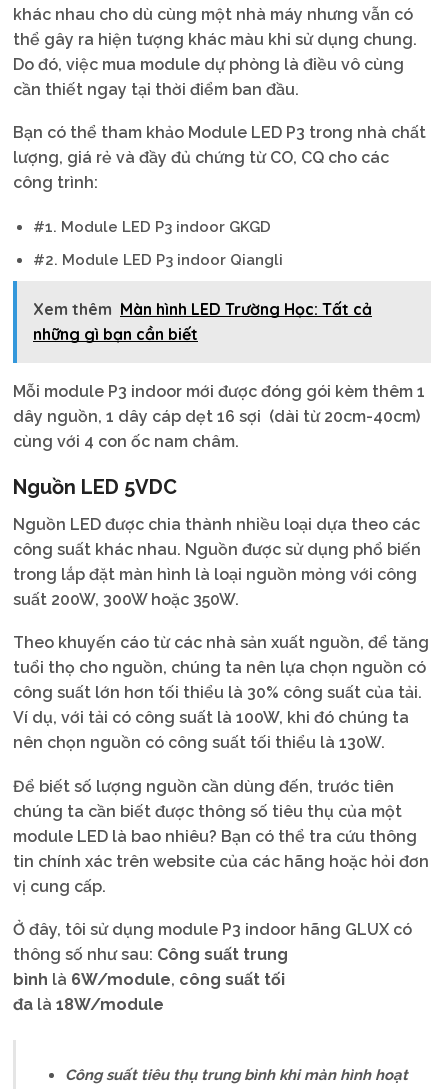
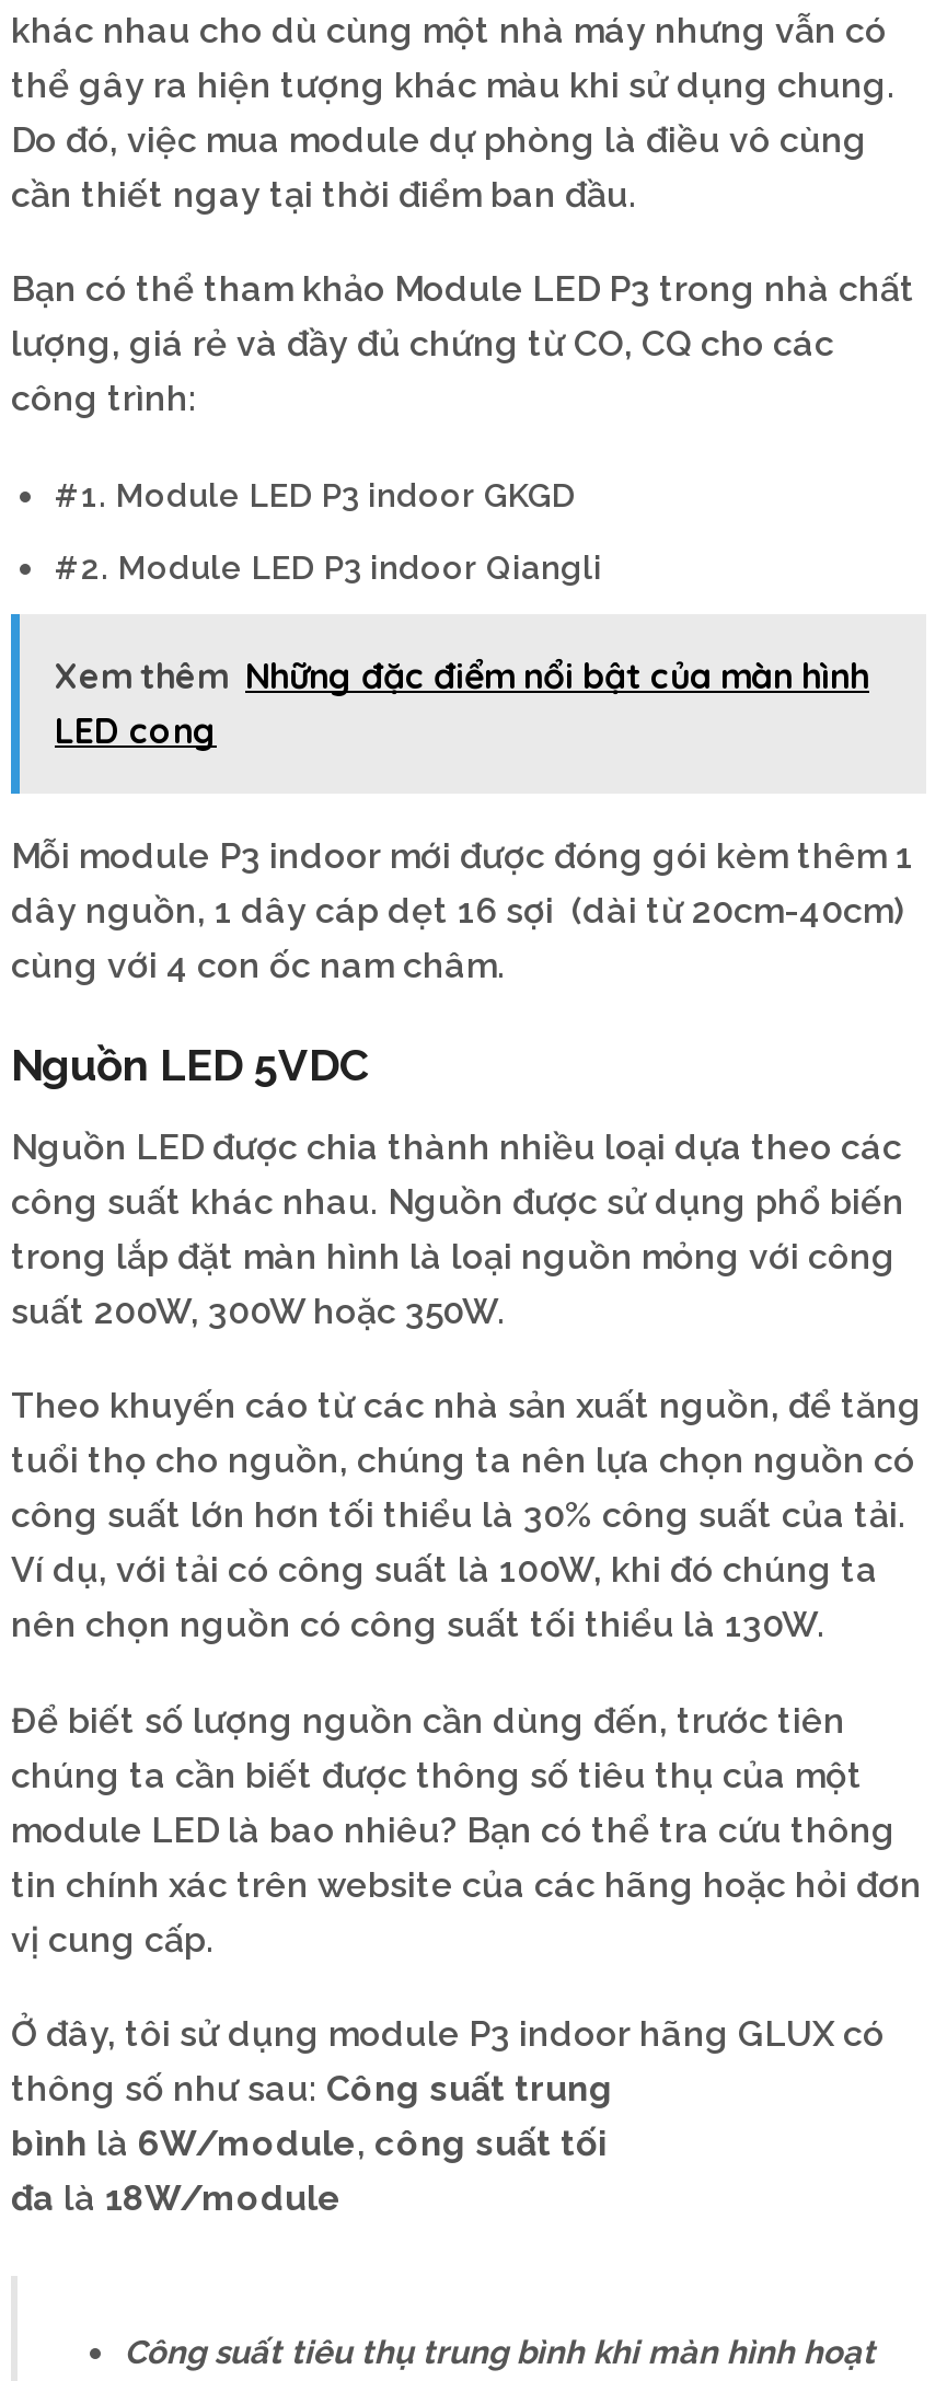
- Xem thêm Màn hình LED Trường Học: Tất cả
- những gì bạn cần biết
+ Xem thêm Những đặc điểm nổi bật của màn hình
+ LED cong
